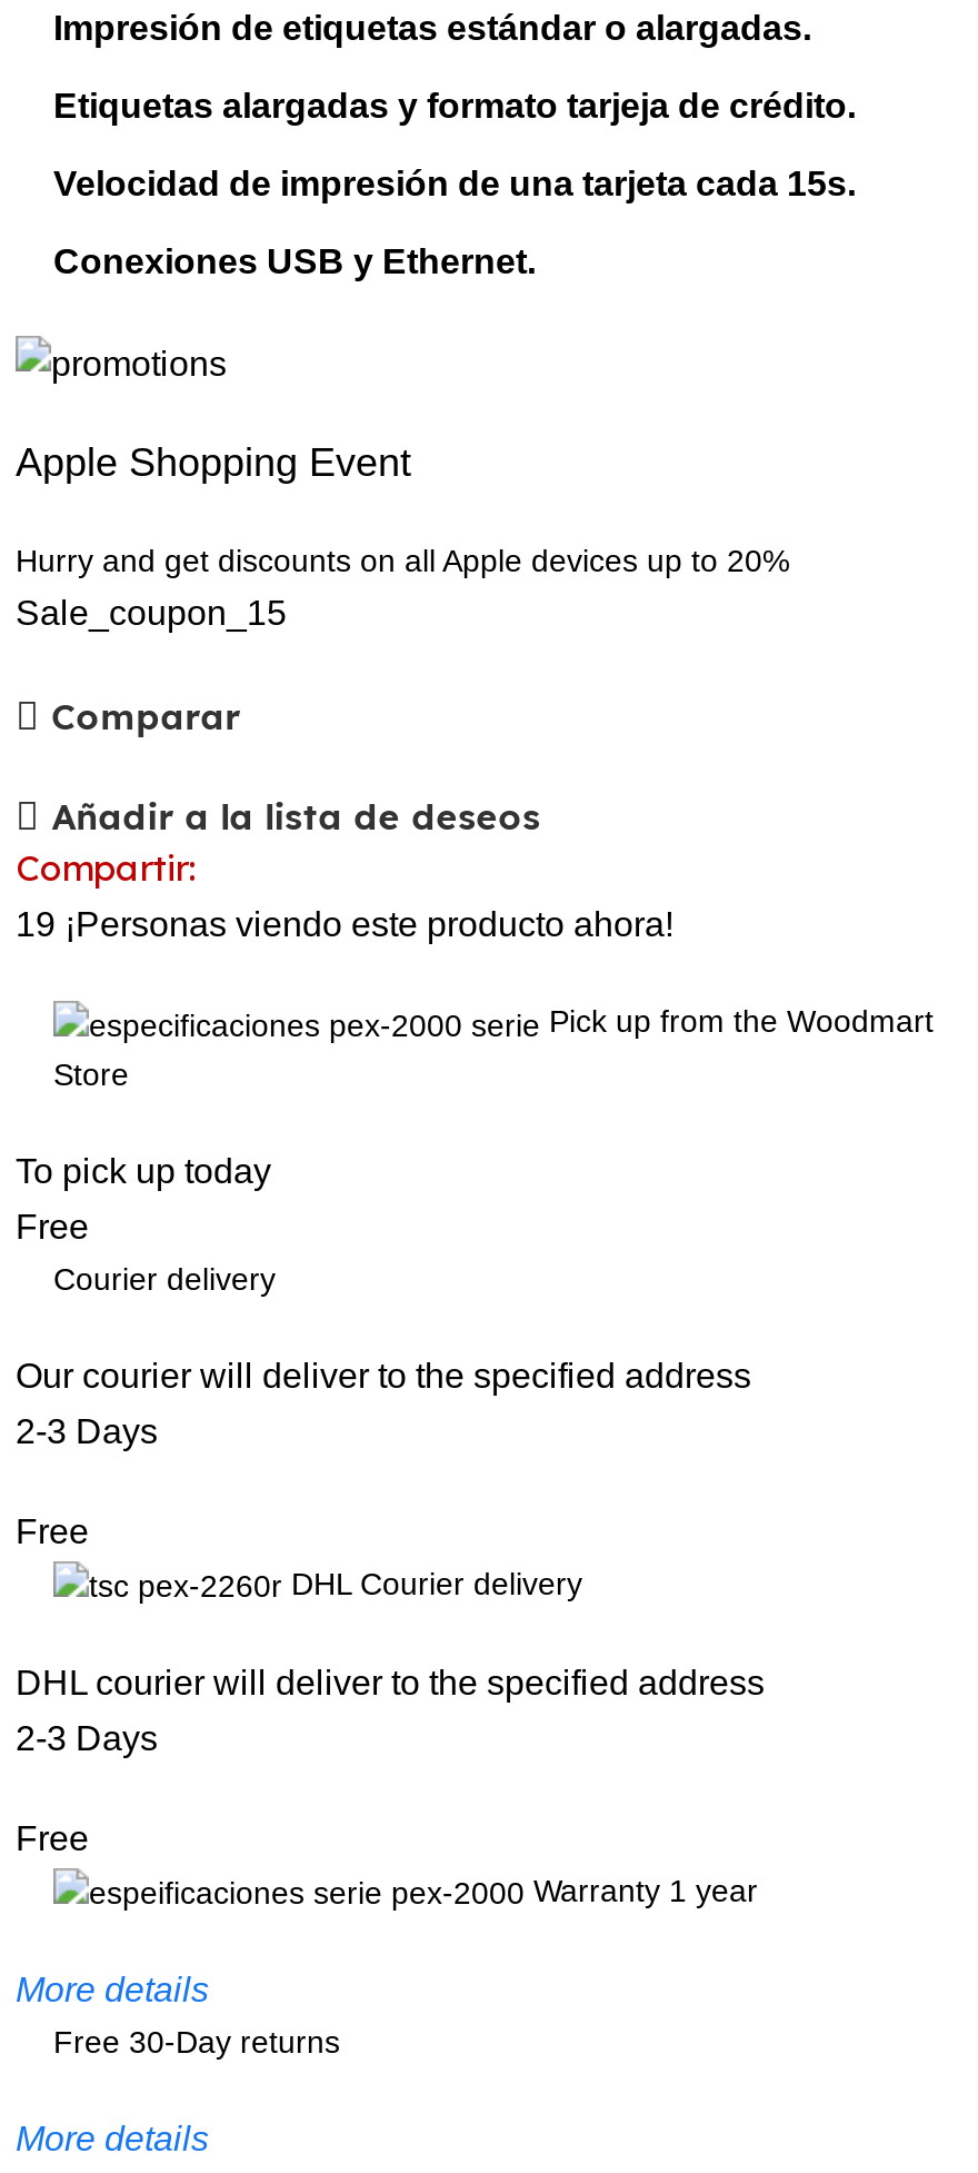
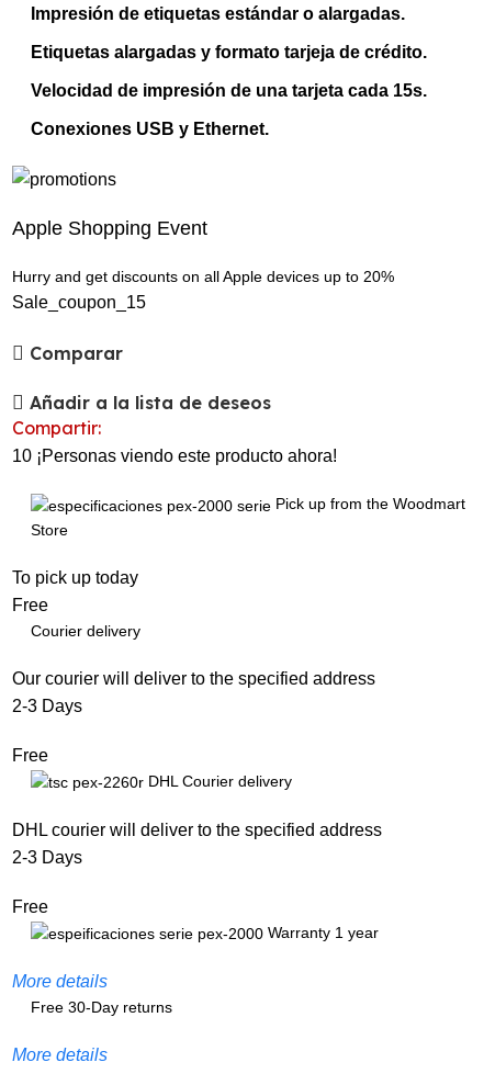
- 19 ¡Personas viendo este producto ahora!
+ 10 ¡Personas viendo este producto ahora!
